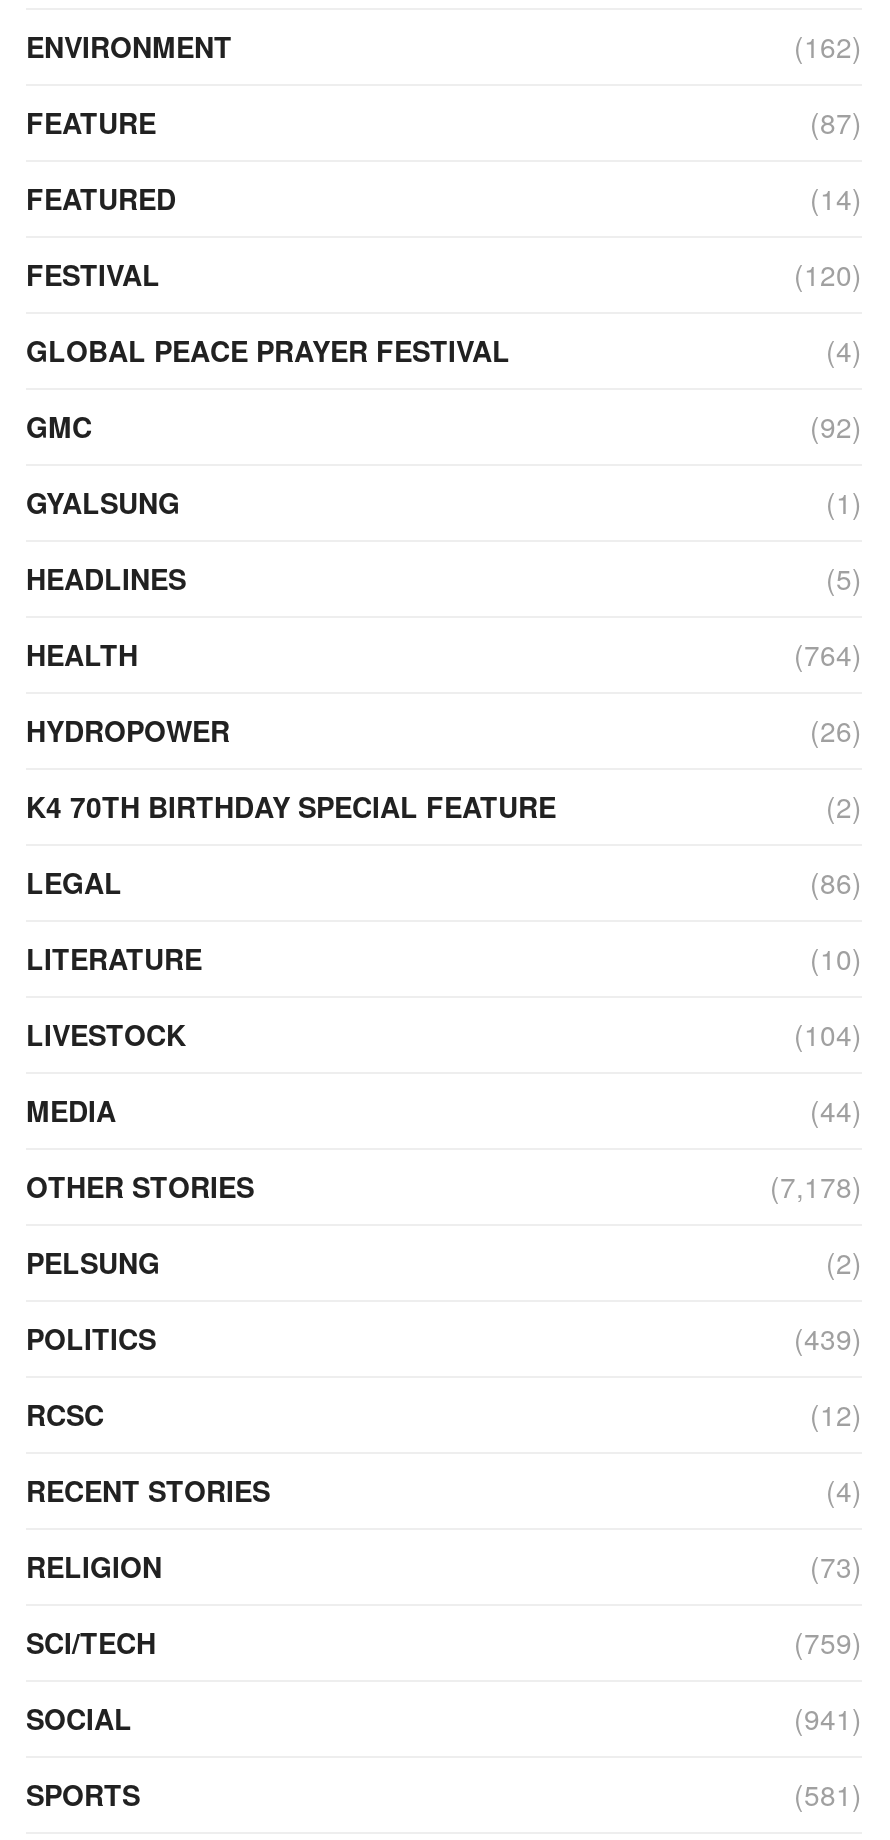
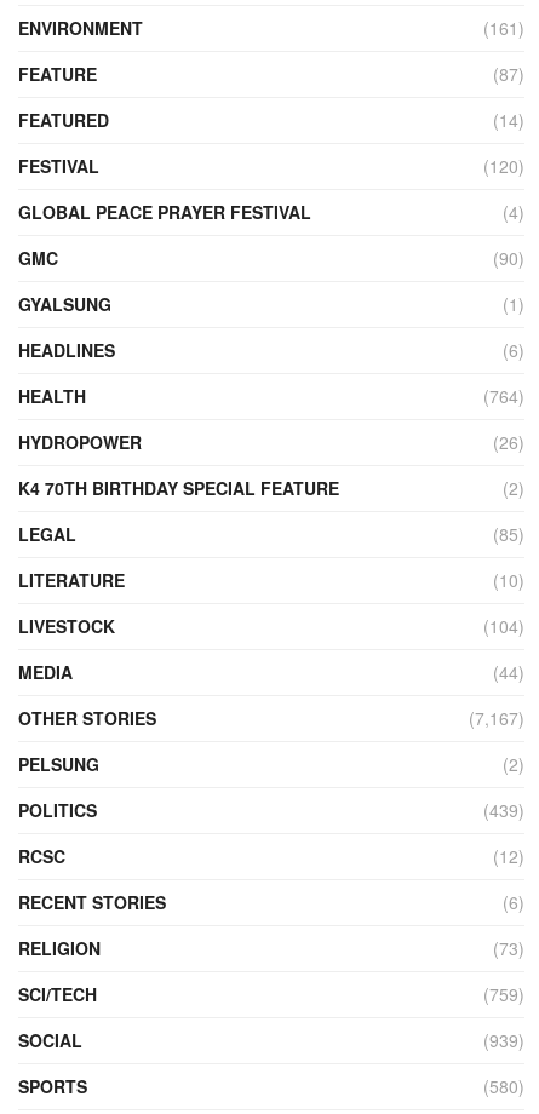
- (162)
+ (161)

- (92)
+ (90)

- (5)
+ (6)

- (86)
+ (85)

- (7,178)
+ (7,167)

- (4)
+ (6)

- (941)
+ (939)

- (581)
+ (580)
